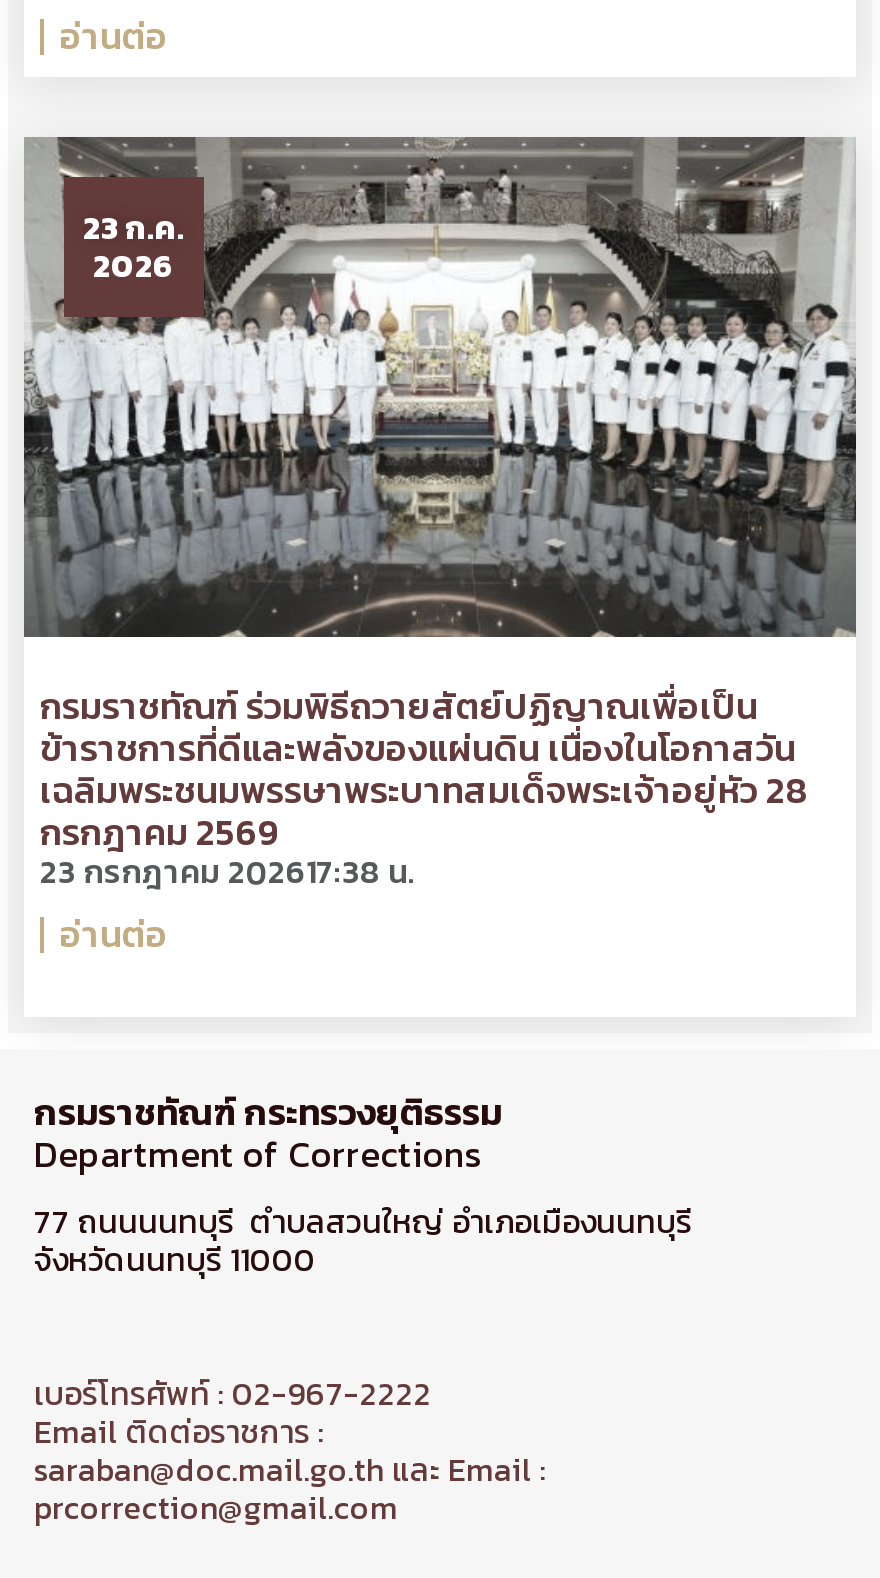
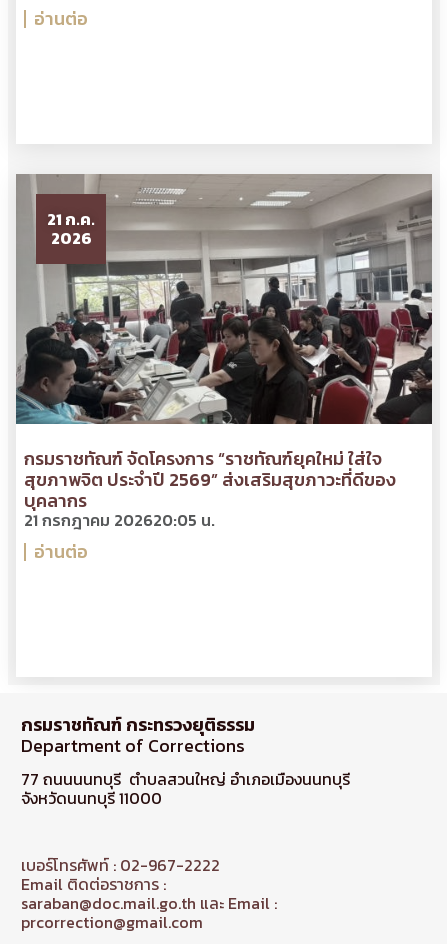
- [image]
- 23 ก.ค.
+ [image]
+ 21 ก.ค.

- กรมราชทัณฑ์ ร่วมพิธีถวายสัตย์ปฏิญาณเพื่อเป็น
- ข้าราชการที่ดีและพลังของแผ่นดิน เนื่องในโอกาสวัน
- เฉลิมพระชนมพรรษาพระบาทสมเด็จพระเจ้าอยู่หัว 28
- กรกฎาคม 2569
- 23 กรกฎาคม 202617:38 น.
+ กรมราชทัณฑ์ จัดโครงการ “ราชทัณฑ์ยุคใหม่ ใส่ใจ
+ สุขภาพจิต ประจำปี 2569” ส่งเสริมสุขภาวะที่ดีของ
+ บุคลากร
+ 21 กรกฎาคม 202620:05 น.
